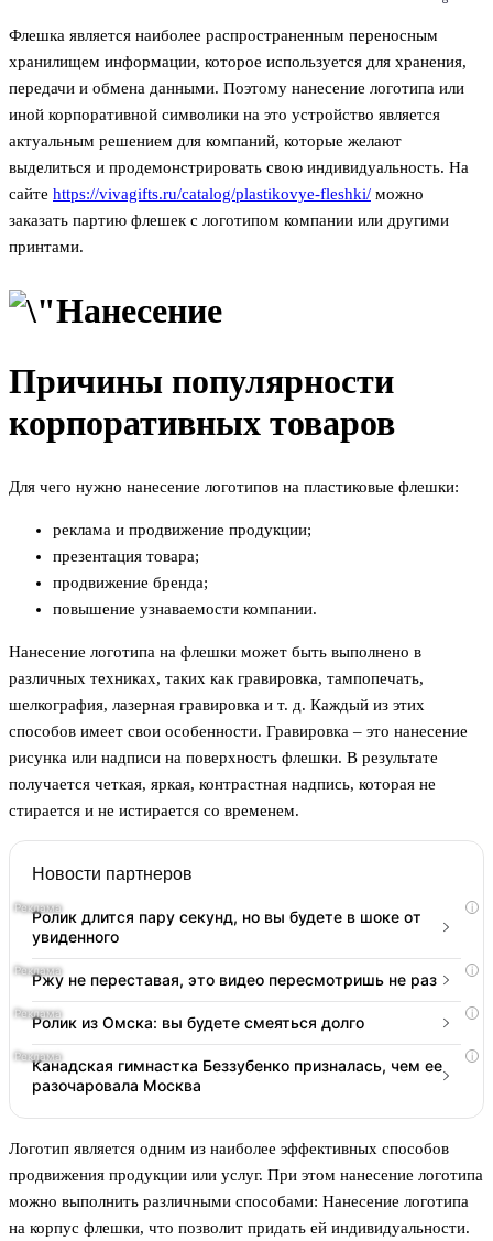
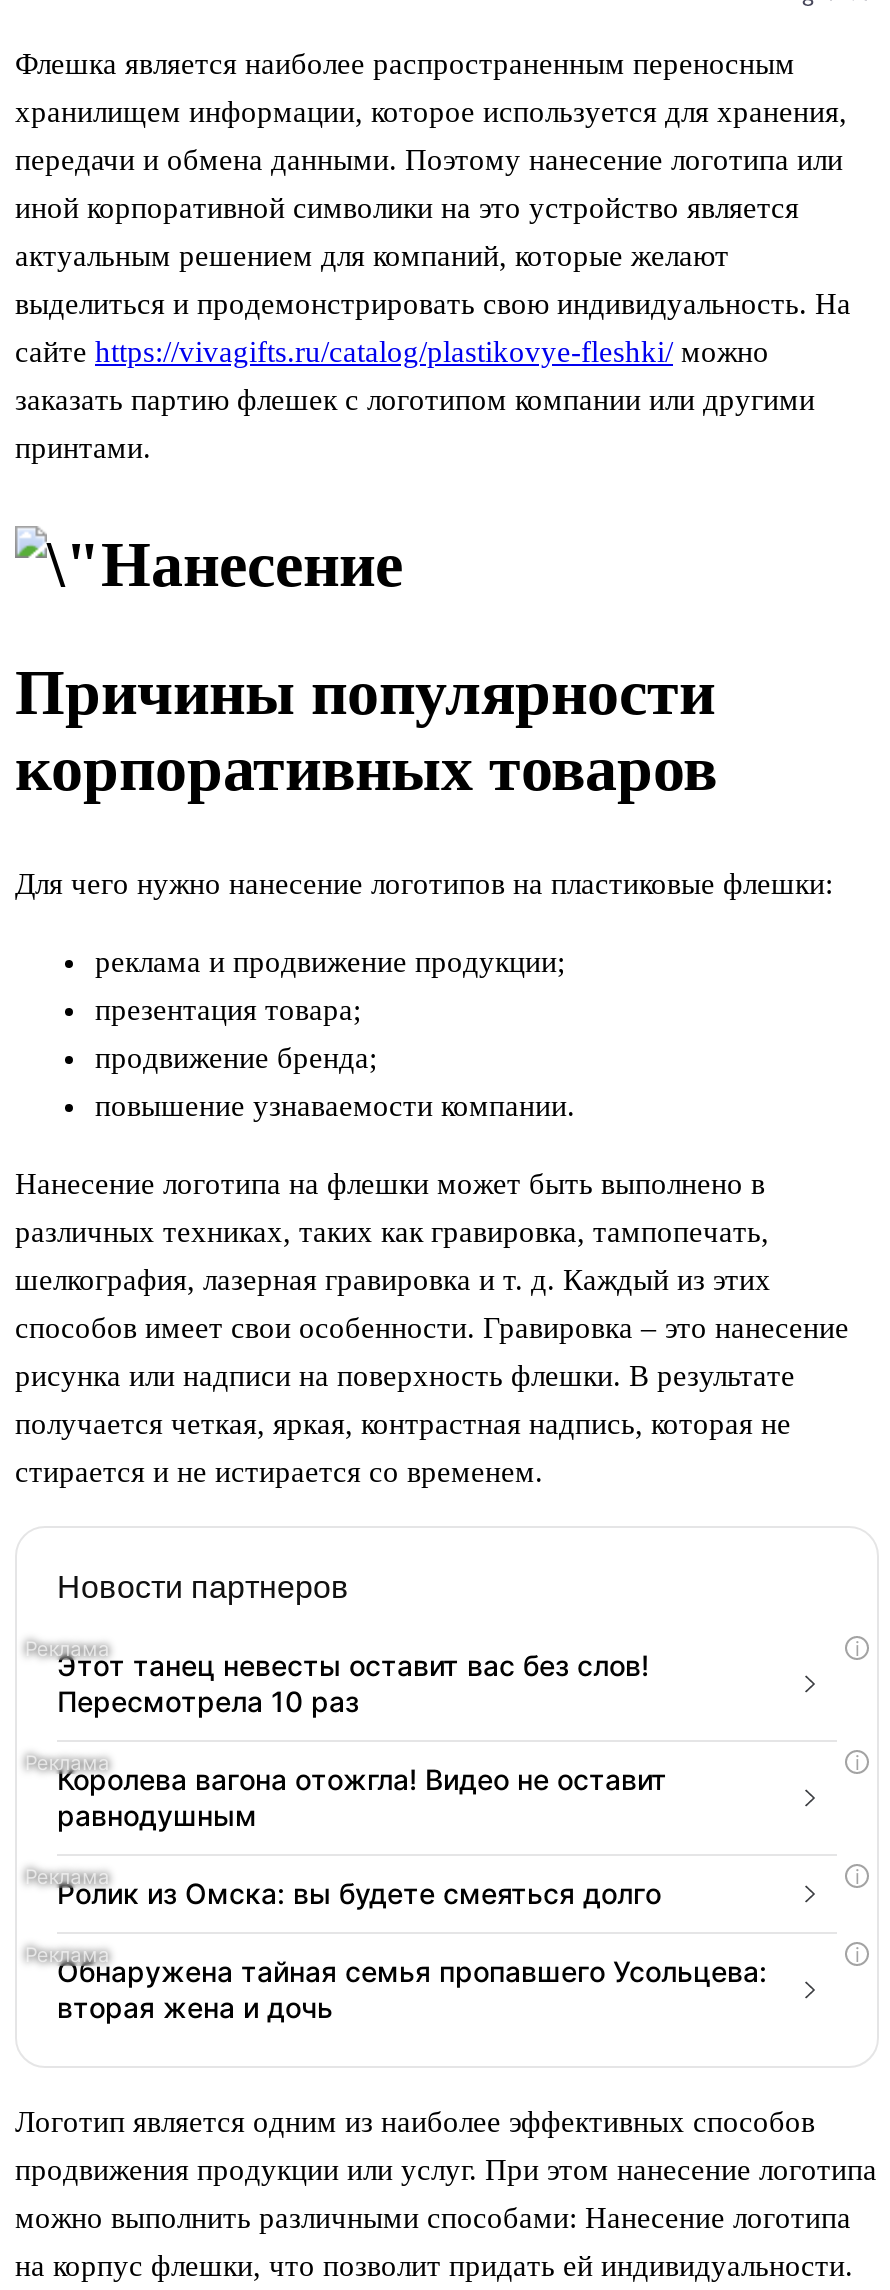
- Ролик длится пару секунд, но вы будете в шоке от
- увиденного
+ Этот танец невесты оставит вас без слов!
+ Пересмотрела 10 раз

- Ржу не переставая, это видео пересмотришь не раз
+ Королева вагона отожгла! Видео не оставит
+ равнодушным

- Канадская гимнастка Беззубенко призналась, чем ее
- разочаровала Москва
+ Обнаружена тайная семья пропавшего Усольцева:
+ вторая жена и дочь
